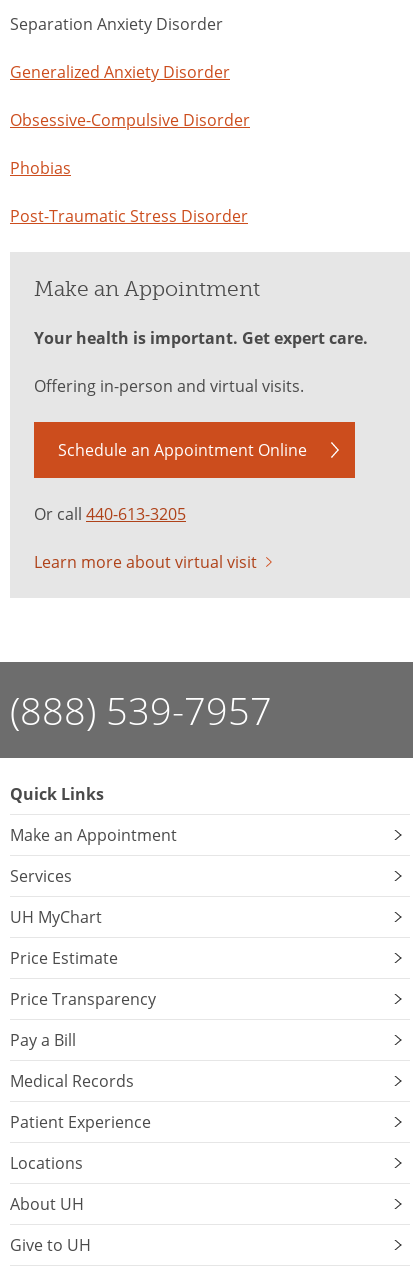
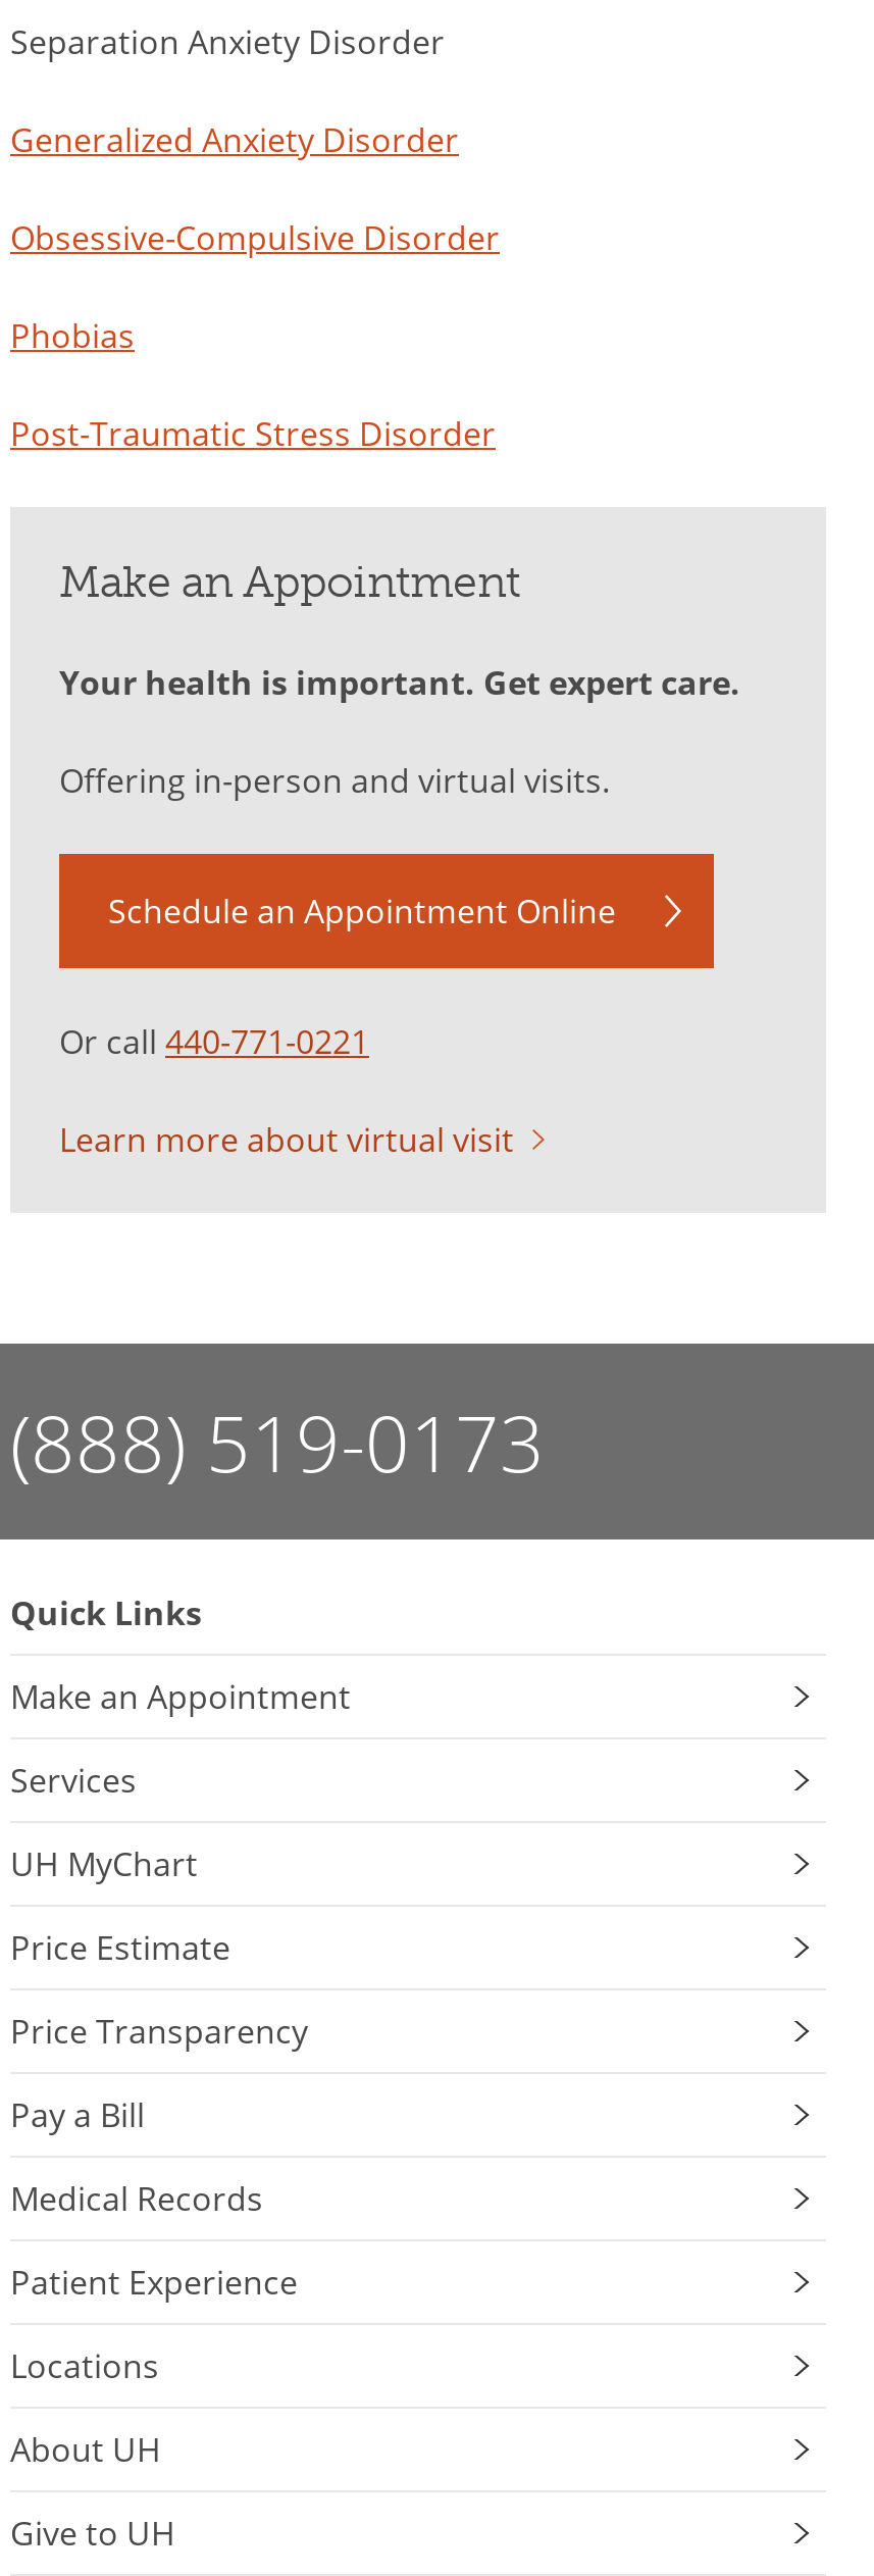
- Or call 440-613-3205
+ Or call 440-771-0221

- (888) 539-7957
+ (888) 519-0173
